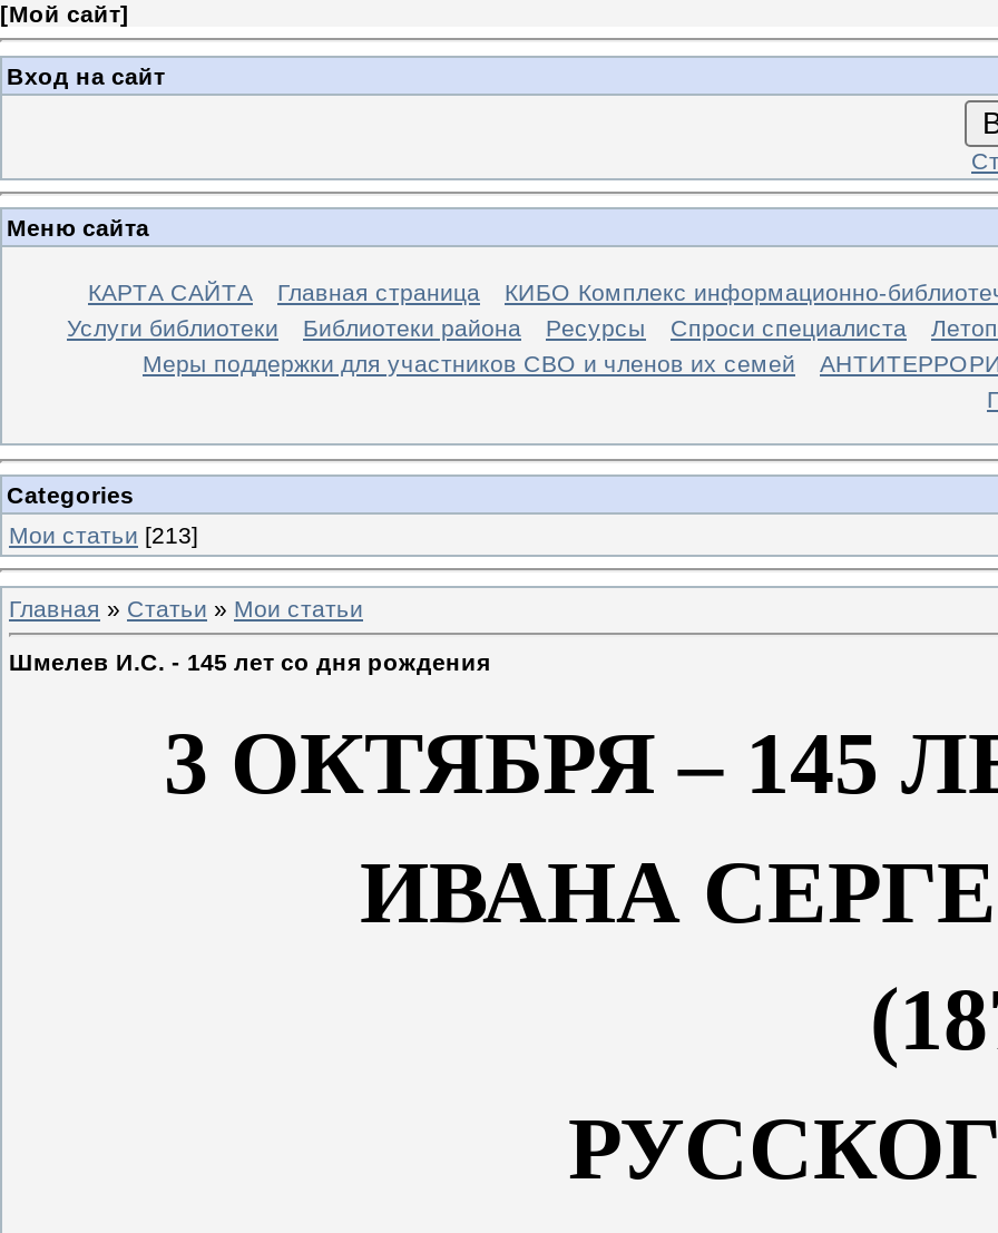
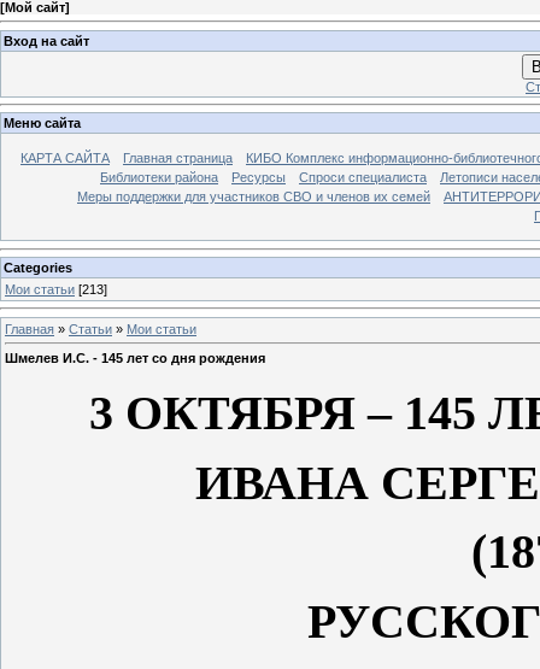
- Услуги библиотеки
